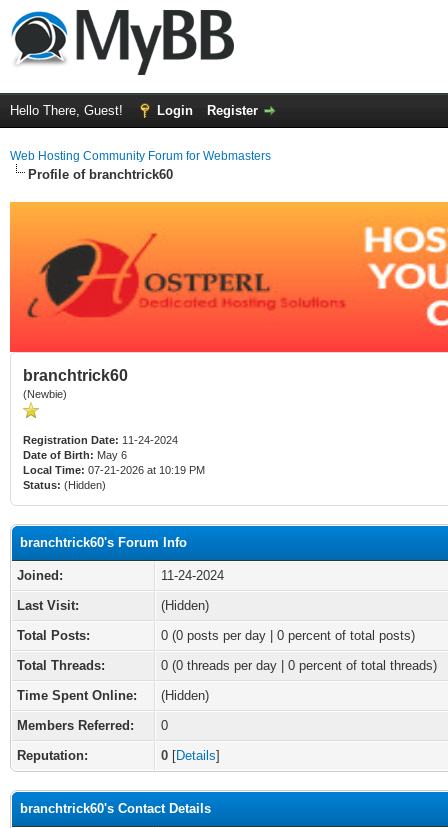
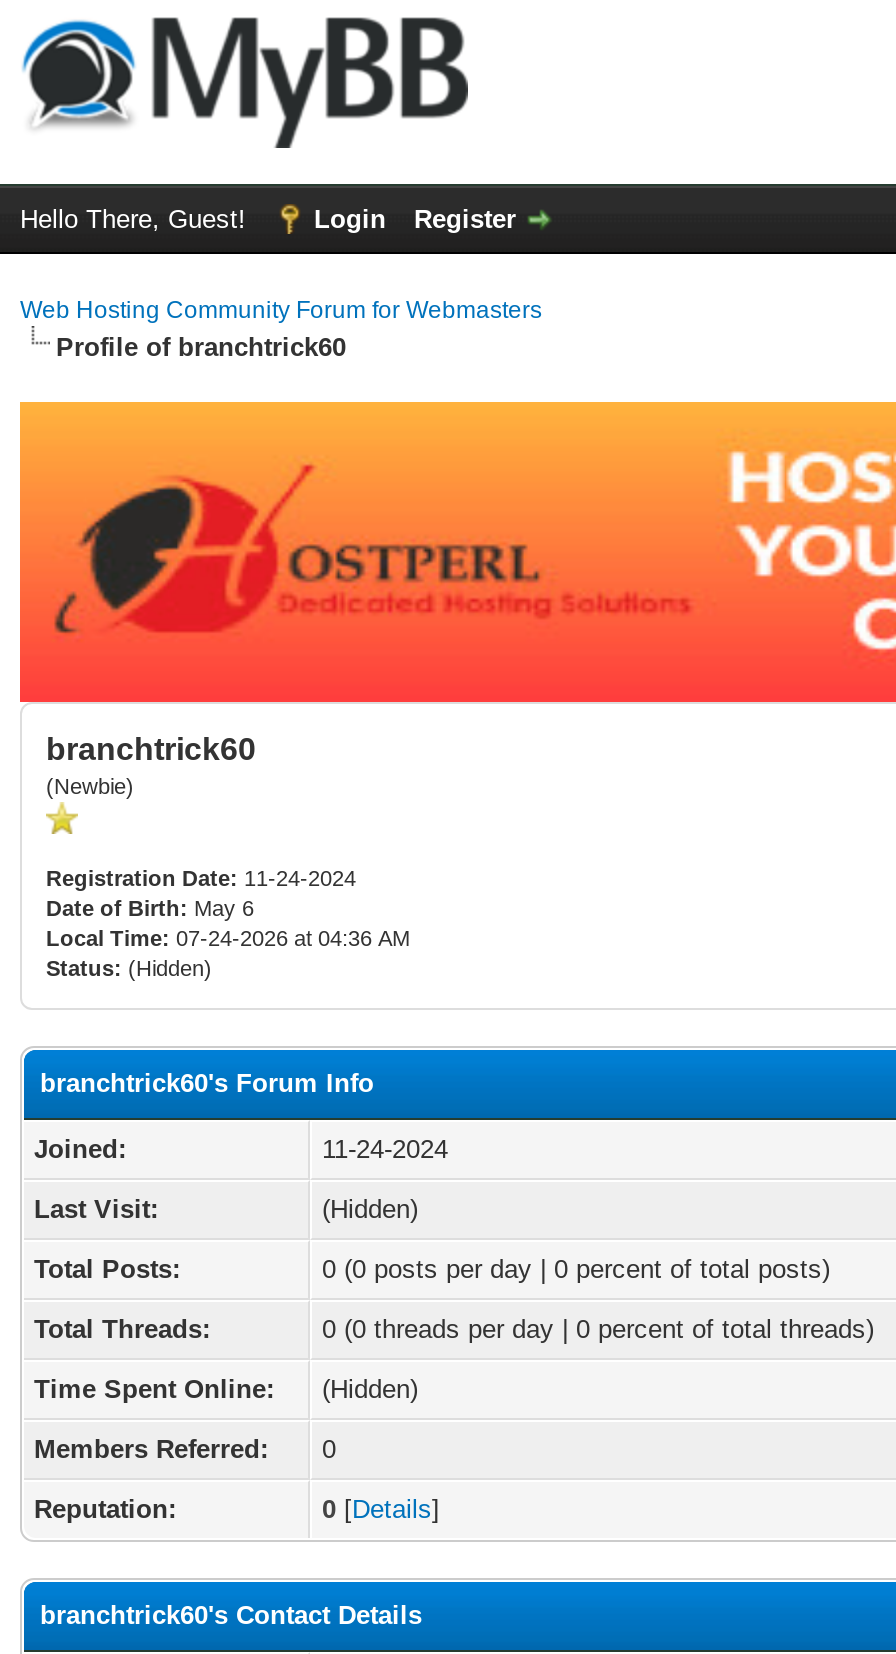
- Local Time: 07-21-2026 at 10:19 PM
+ Local Time: 07-24-2026 at 04:36 AM
